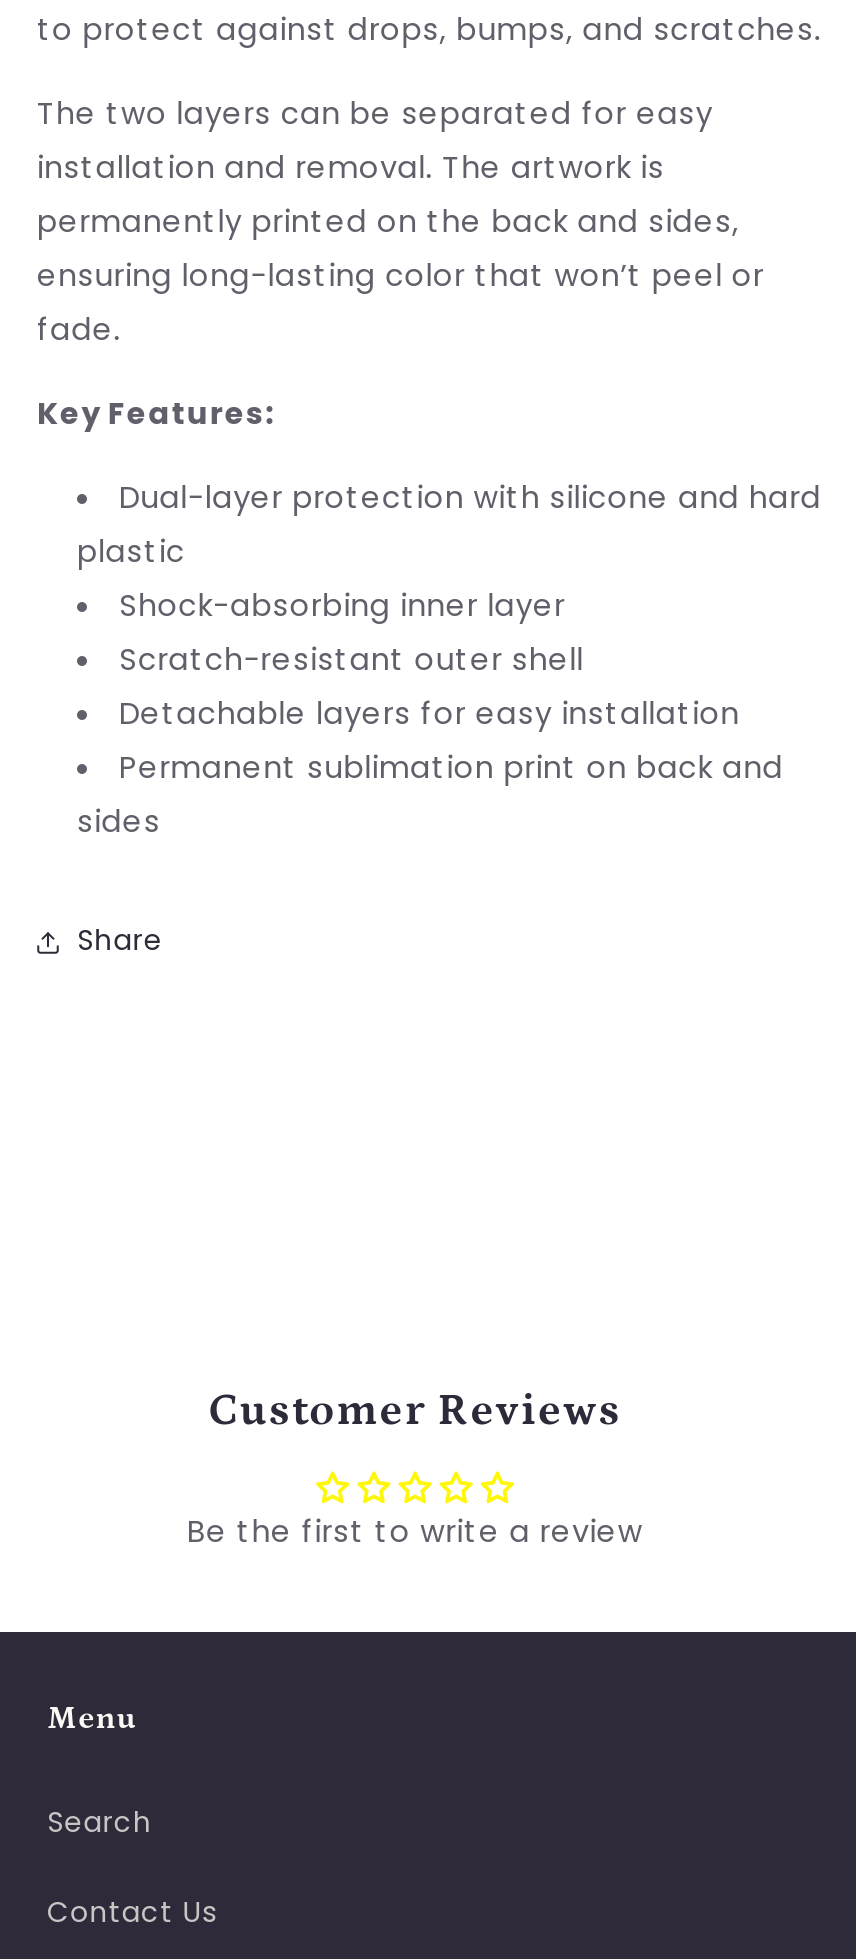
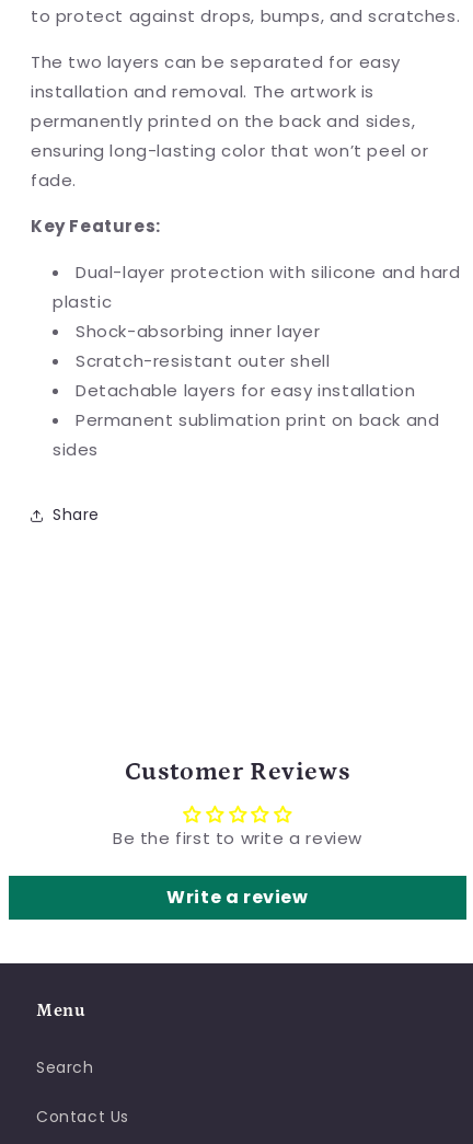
+ Write a review
